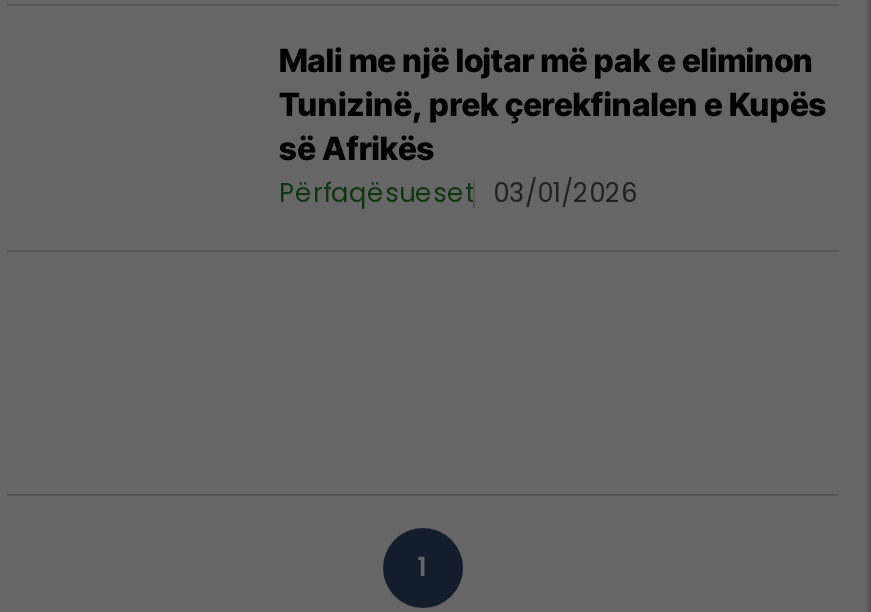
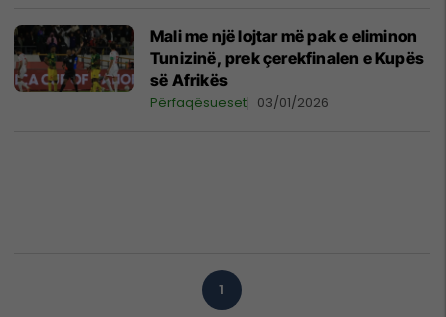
+ [image]
